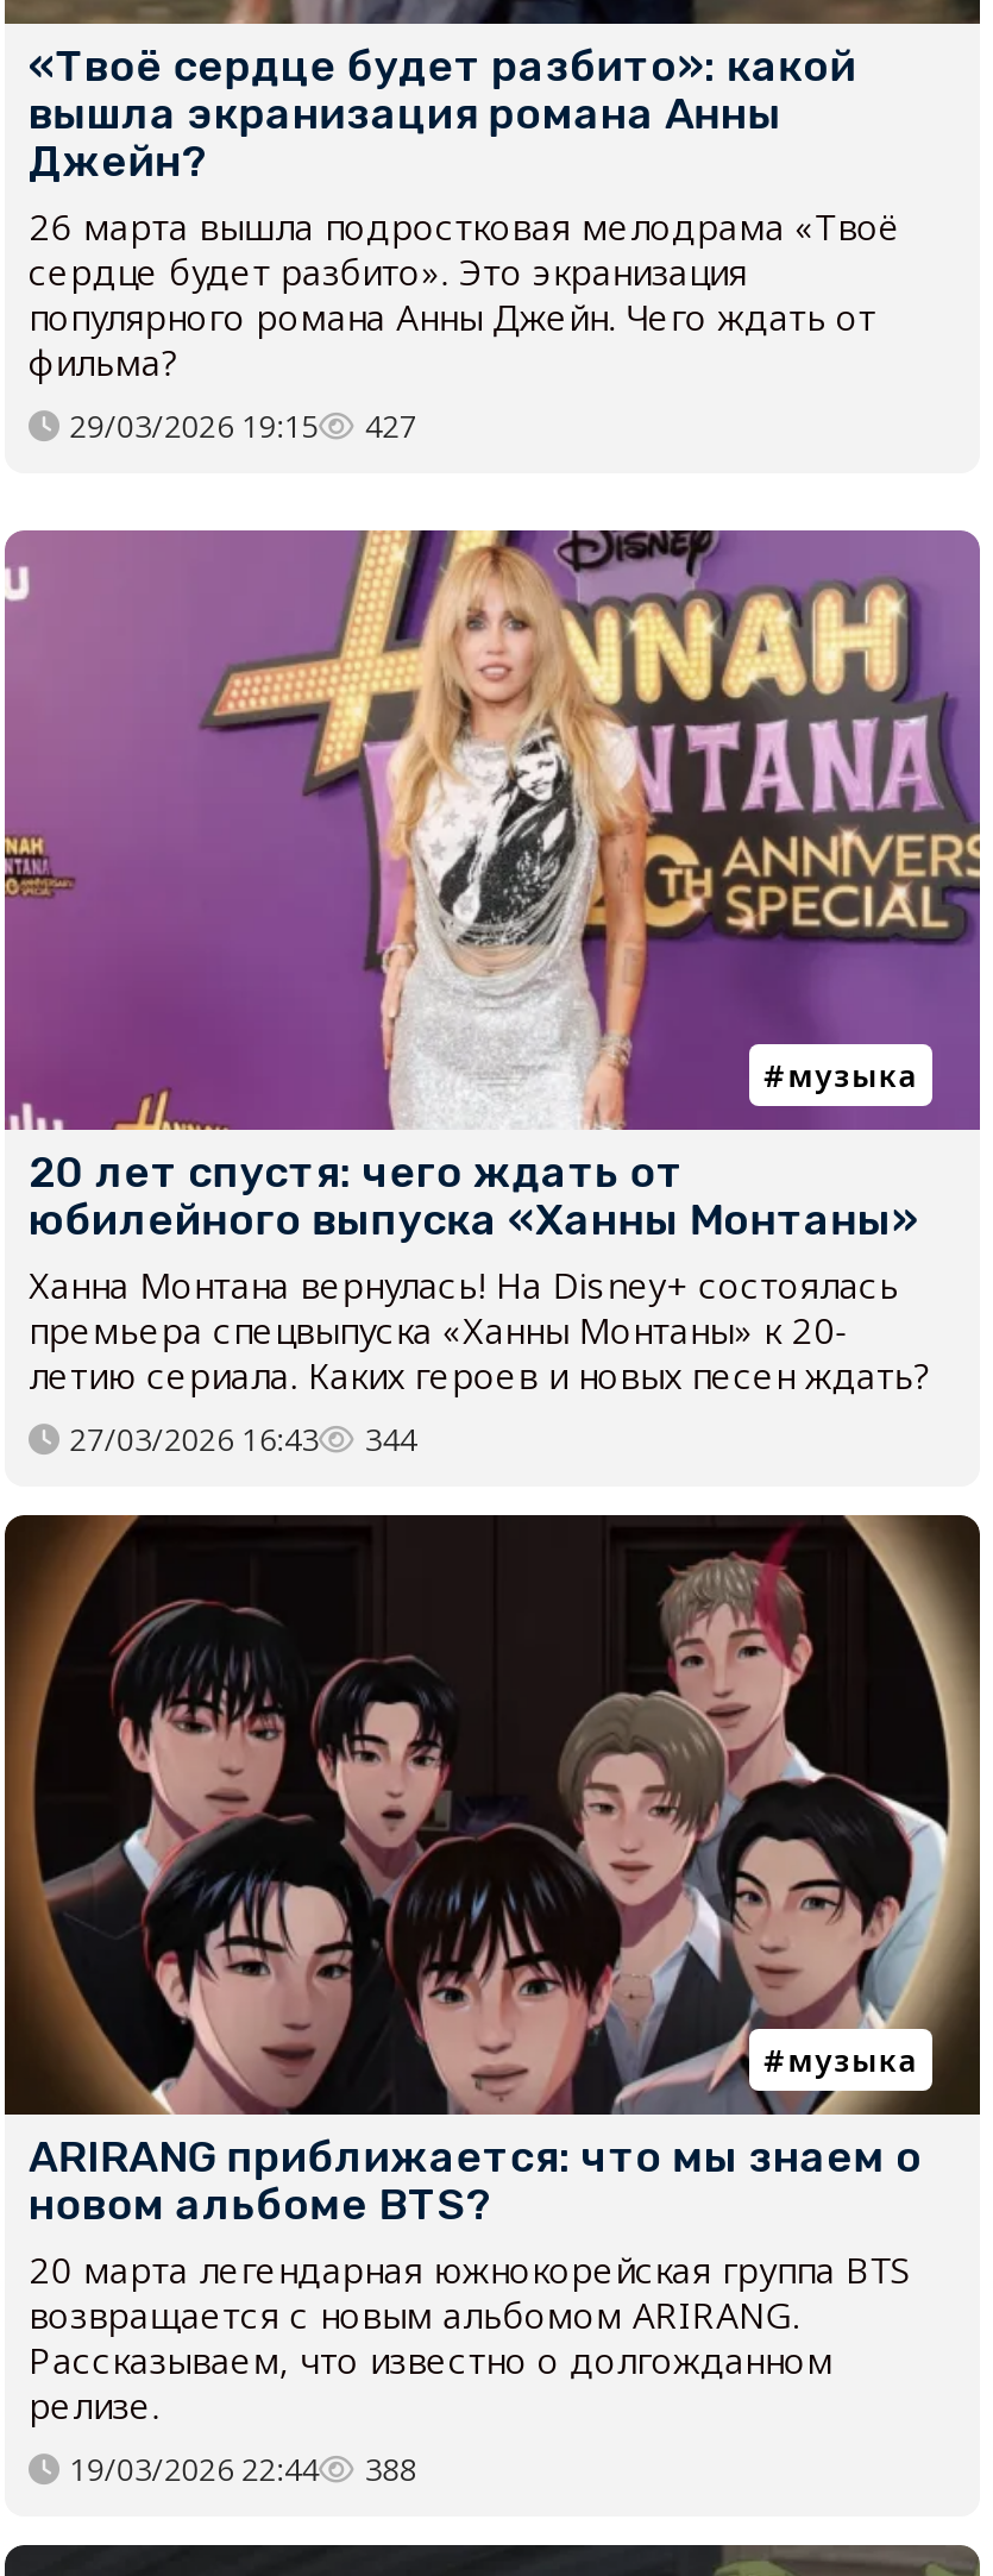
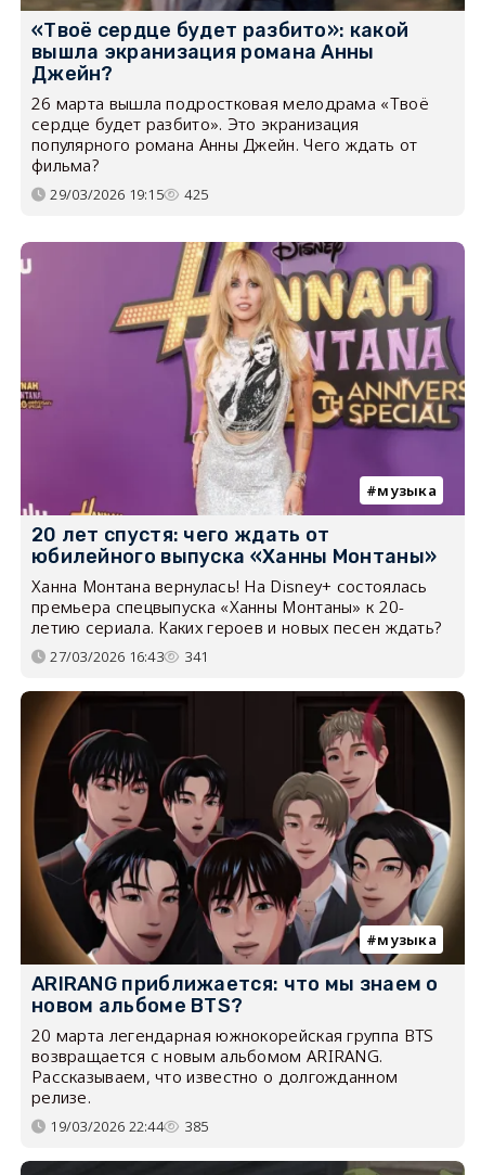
- 29/03/2026 19:15 427
+ 29/03/2026 19:15 425

- 27/03/2026 16:43 344
+ 27/03/2026 16:43 341

- 19/03/2026 22:44 388
+ 19/03/2026 22:44 385
